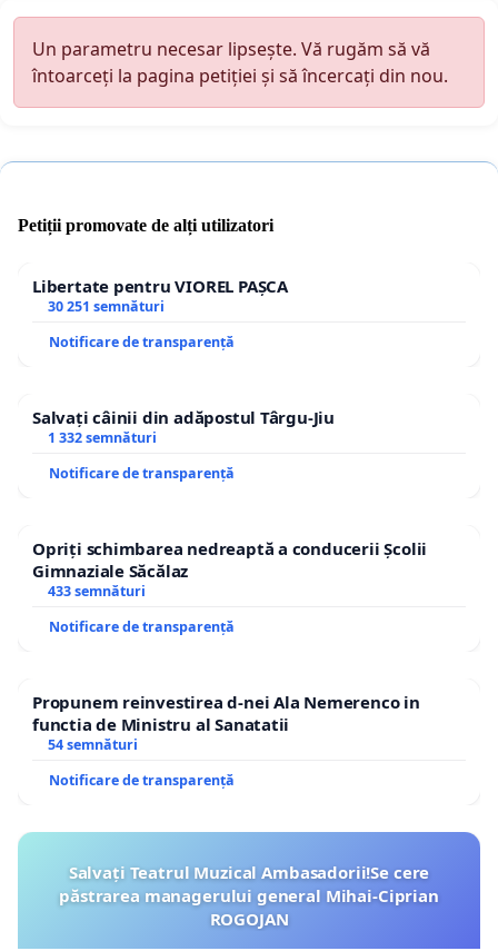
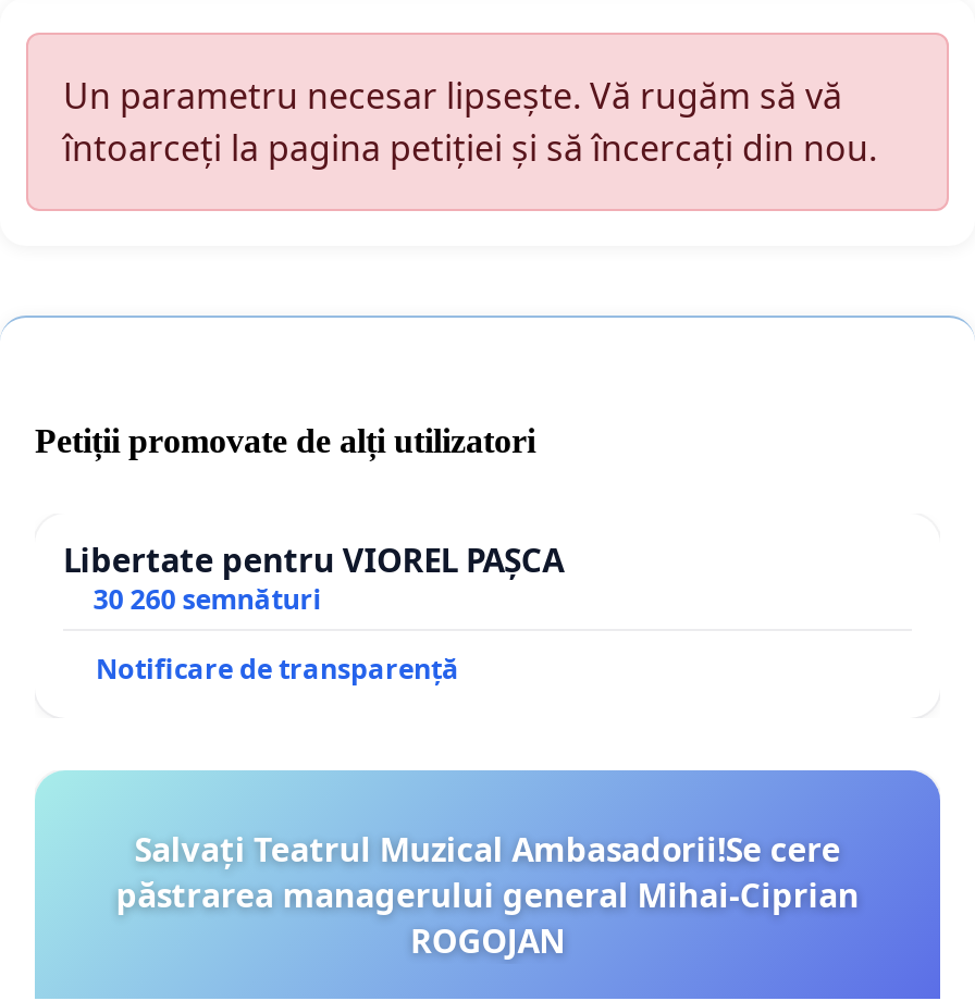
- 30 251 semnături
- Notificare de transparență
- Salvați câinii din adăpostul Târgu-Jiu
- 1 332 semnături
- Notificare de transparență
- Opriți schimbarea nedreaptă a conducerii Școlii
- Gimnaziale Săcălaz
- 433 semnături
- Notificare de transparență
- Propunem reinvestirea d-nei Ala Nemerenco in
- functia de Ministru al Sanatatii
- 54 semnături
+ 30 260 semnături
